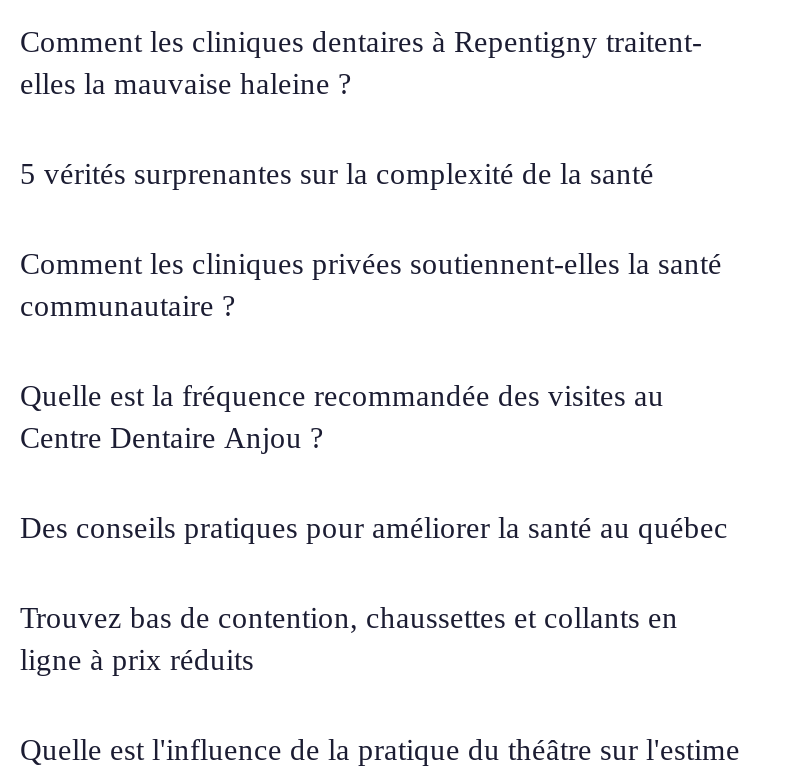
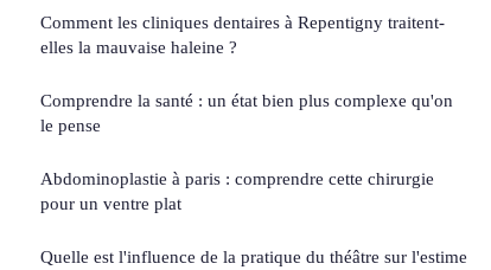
- 5 vérités surprenantes sur la complexité de la santé
- Comment les cliniques privées soutiennent-elles la santé
- communautaire ?
- Quelle est la fréquence recommandée des visites au
- Centre Dentaire Anjou ?
- Des conseils pratiques pour améliorer la santé au québec
- Trouvez bas de contention, chaussettes et collants en
- ligne à prix réduits
+ Comprendre la santé : un état bien plus complexe qu'on
+ le pense
+ Abdominoplastie à paris : comprendre cette chirurgie
+ pour un ventre plat
